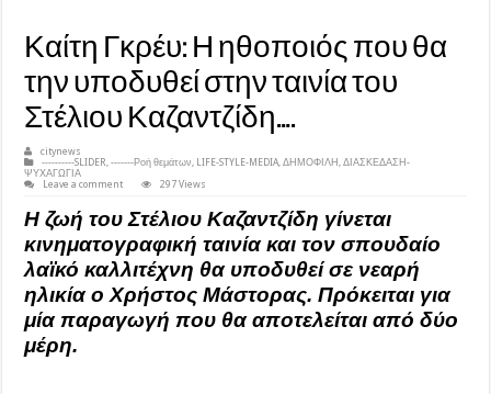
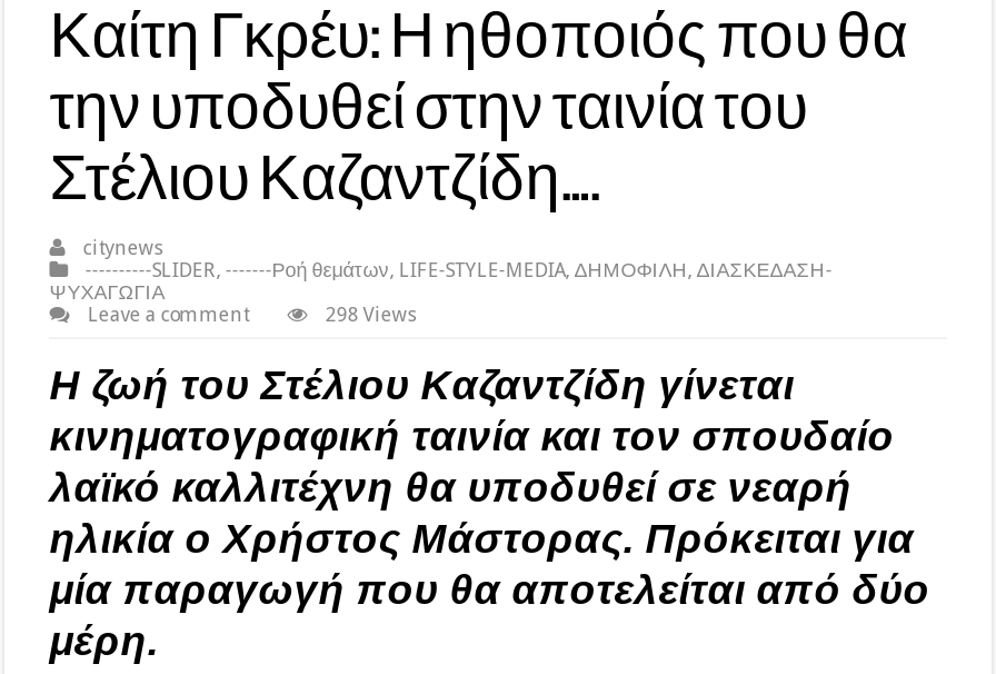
- 297 Views
+ 298 Views
